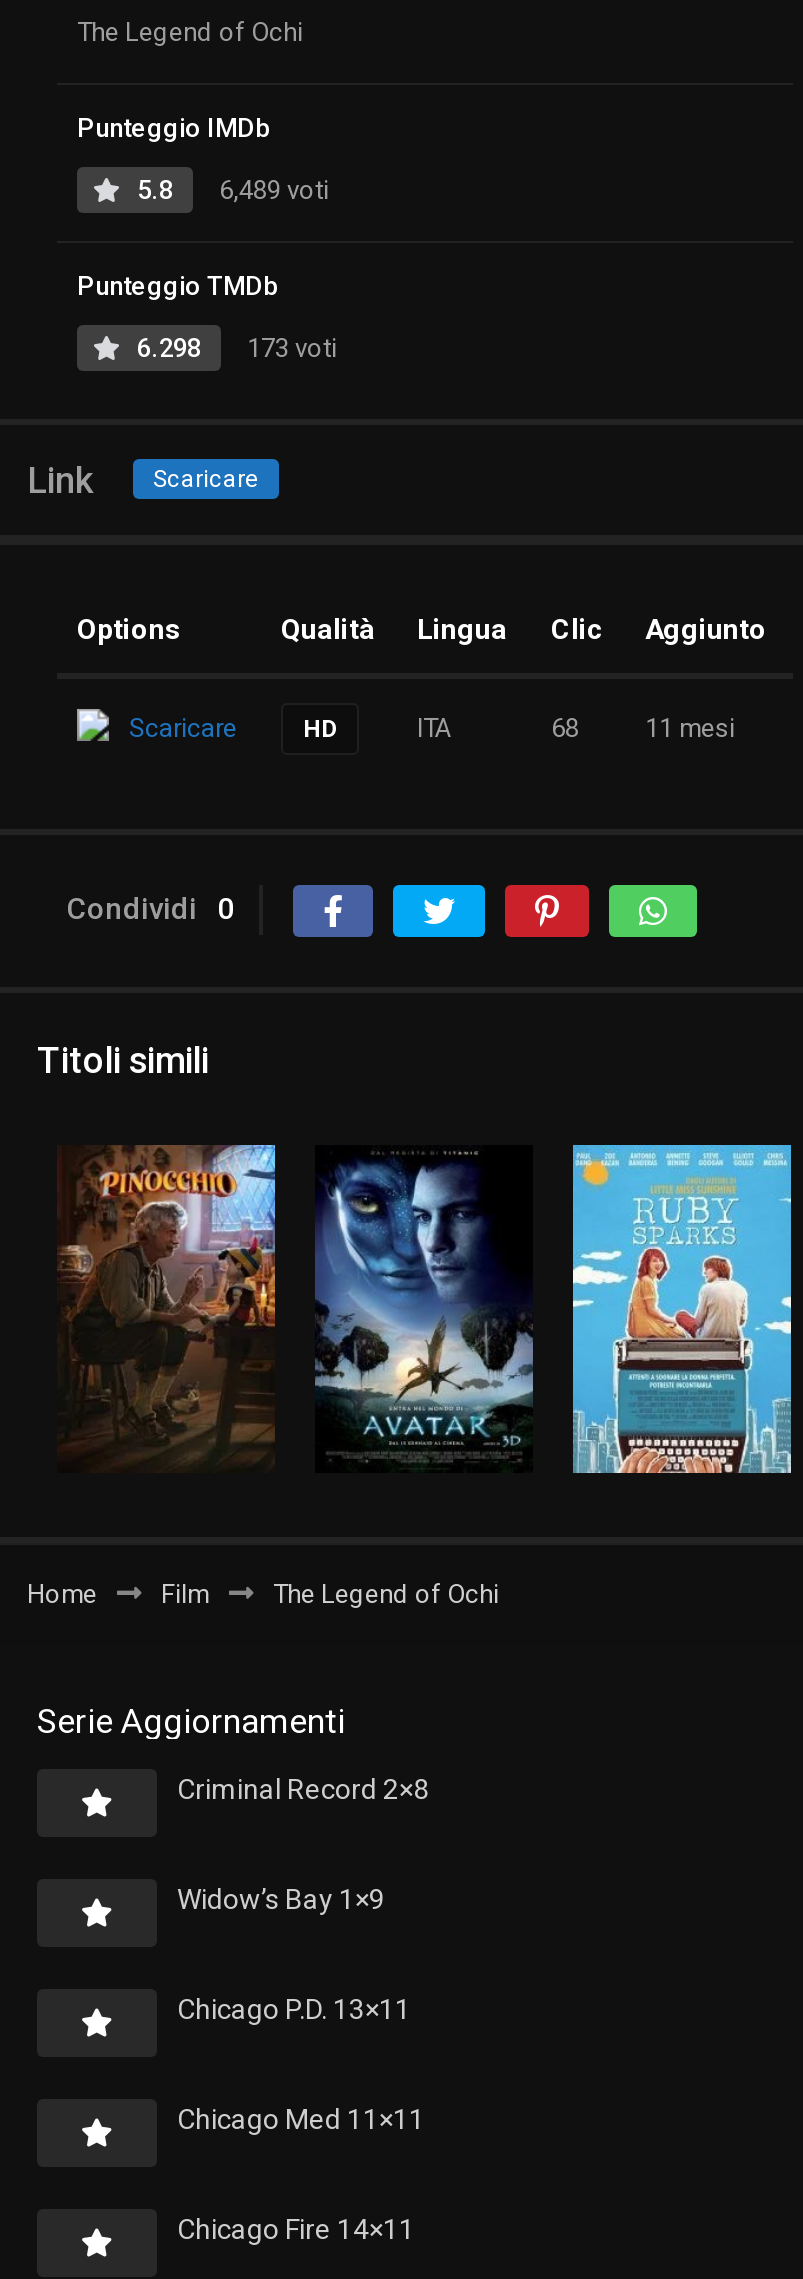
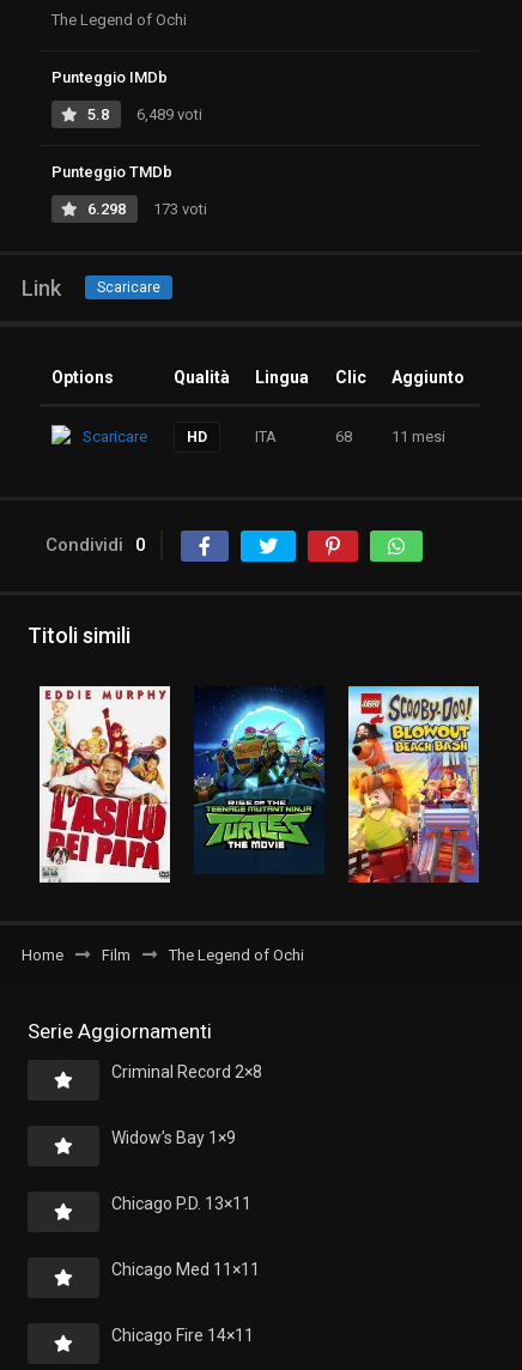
- [image]
+ [image]

- [image]
+ [image]

- [image]
+ [image]
